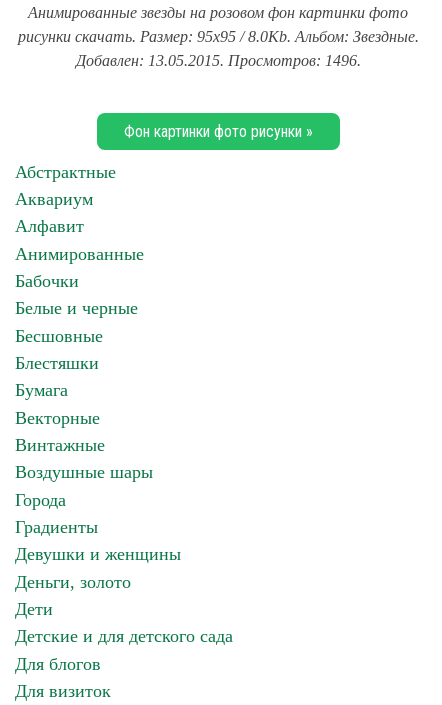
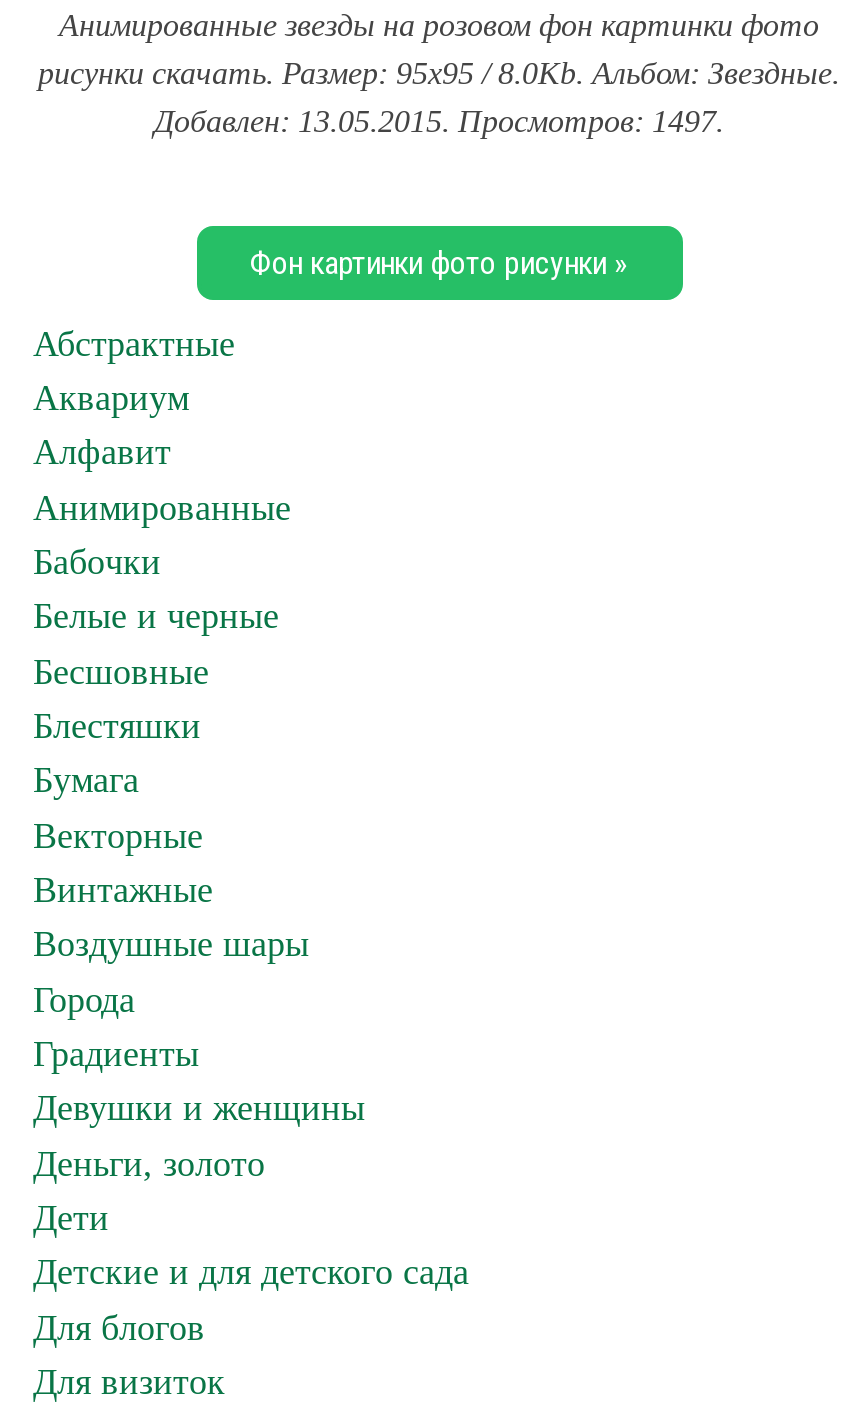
- Добавлен: 13.05.2015. Просмотров: 1496.
+ Добавлен: 13.05.2015. Просмотров: 1497.
